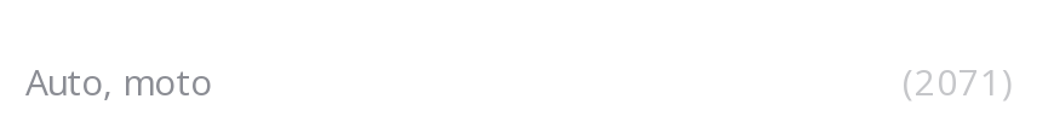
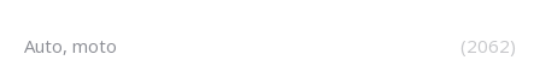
- (2071)
+ (2062)
